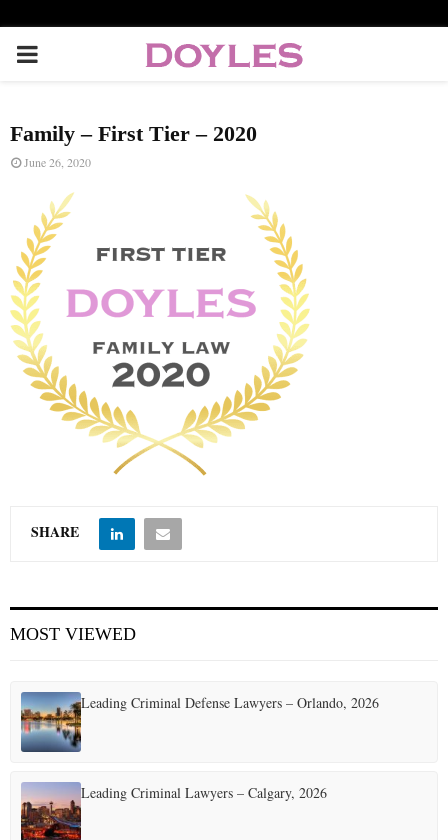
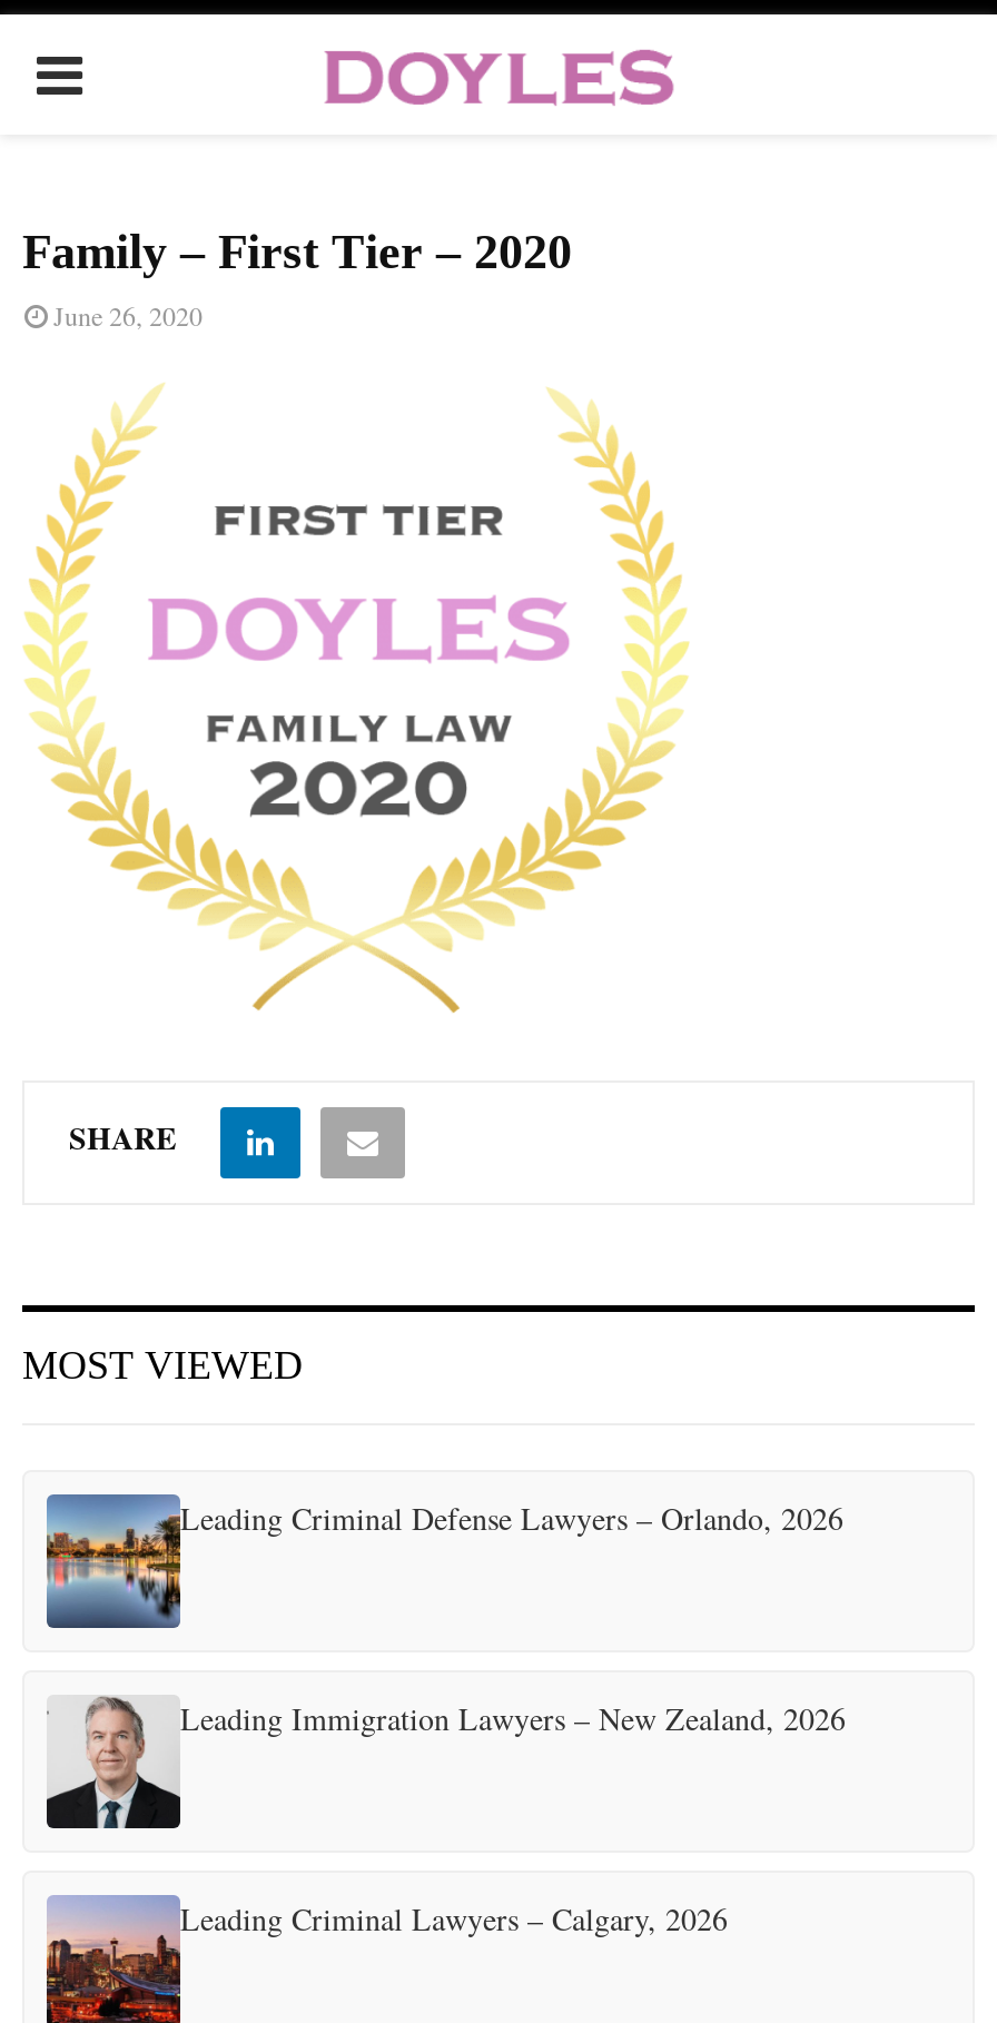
+ [image]
+ Leading Immigration Lawyers – New Zealand, 2026
